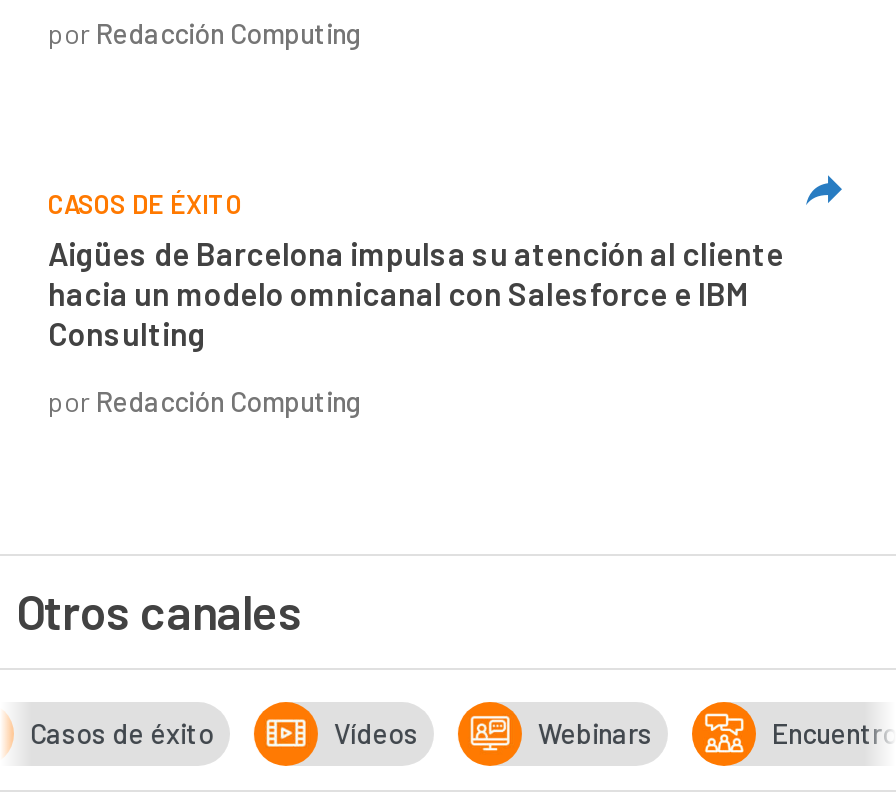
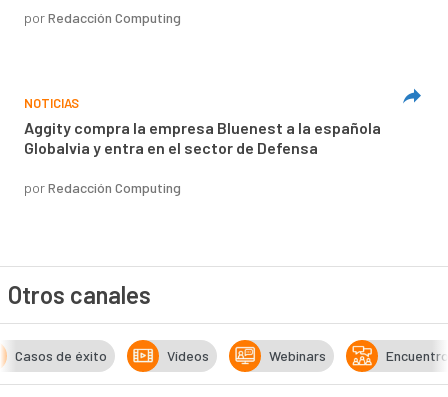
- CASOS DE ÉXITO
- Aigües de Barcelona impulsa su atención al cliente
- hacia un modelo omnicanal con Salesforce e IBM
- Consulting
+ NOTICIAS
+ Aggity compra la empresa Bluenest a la española
+ Globalvia y entra en el sector de Defensa
